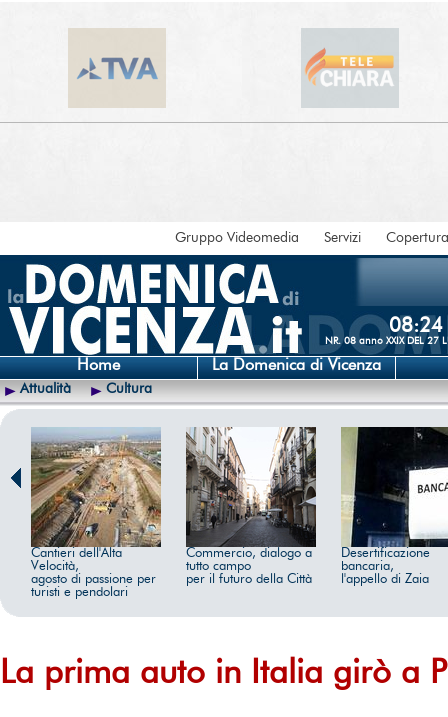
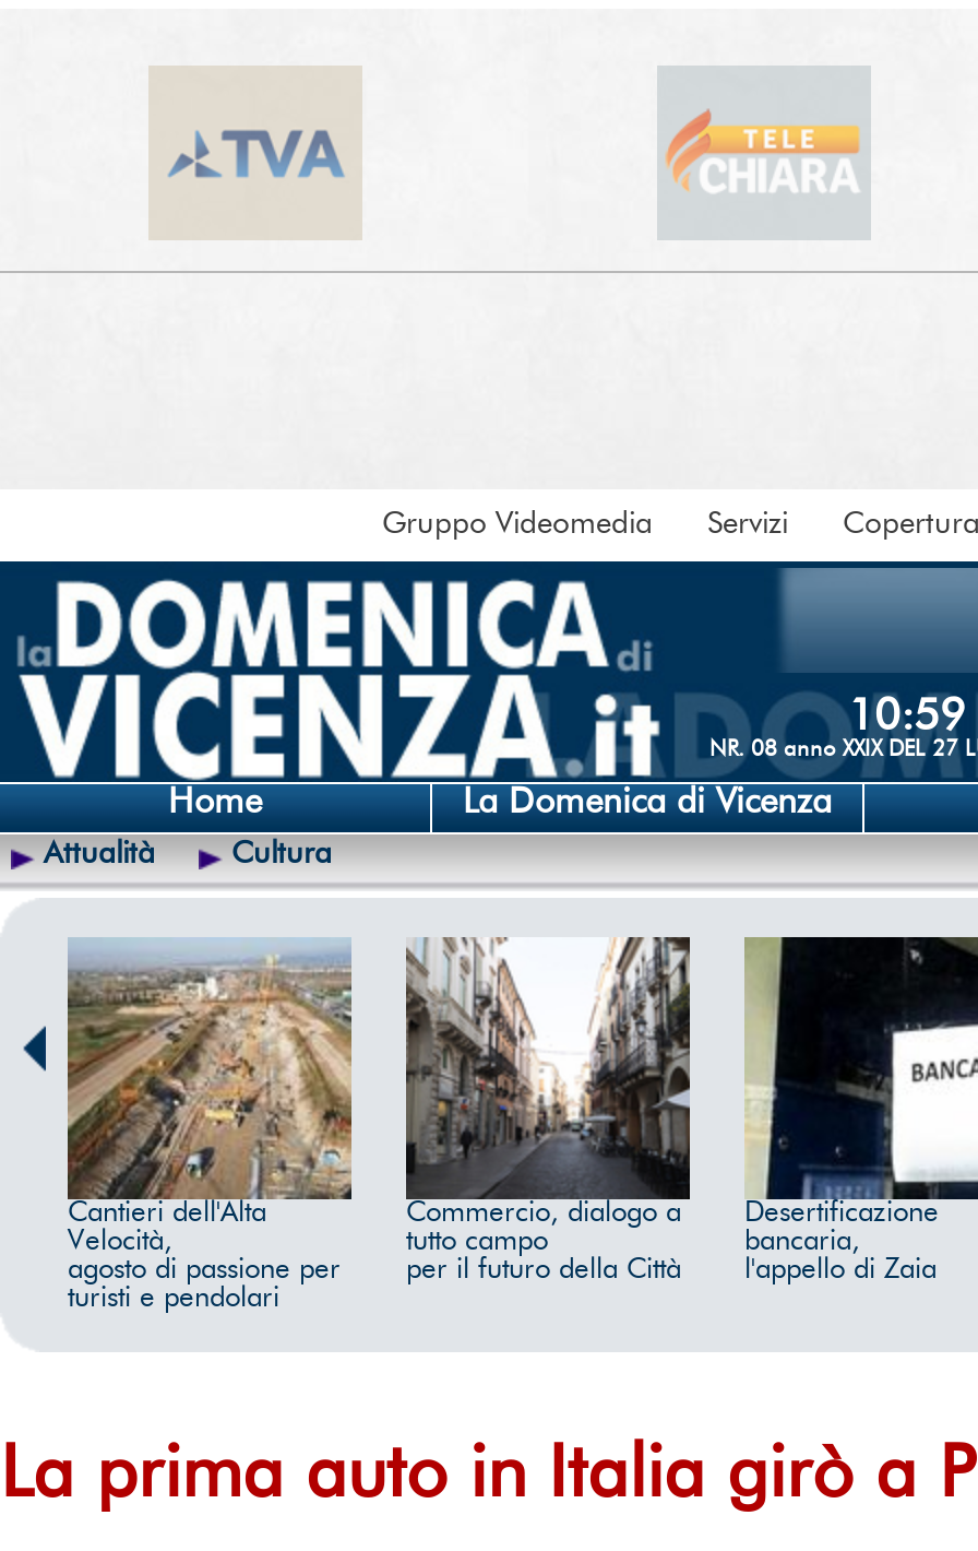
- 08:24
+ 10:59
